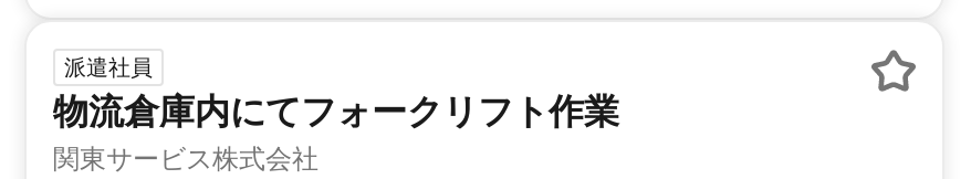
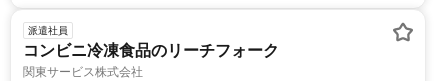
- 物流倉庫内にてフォークリフト作業
+ コンビニ冷凍食品のリーチフォーク
